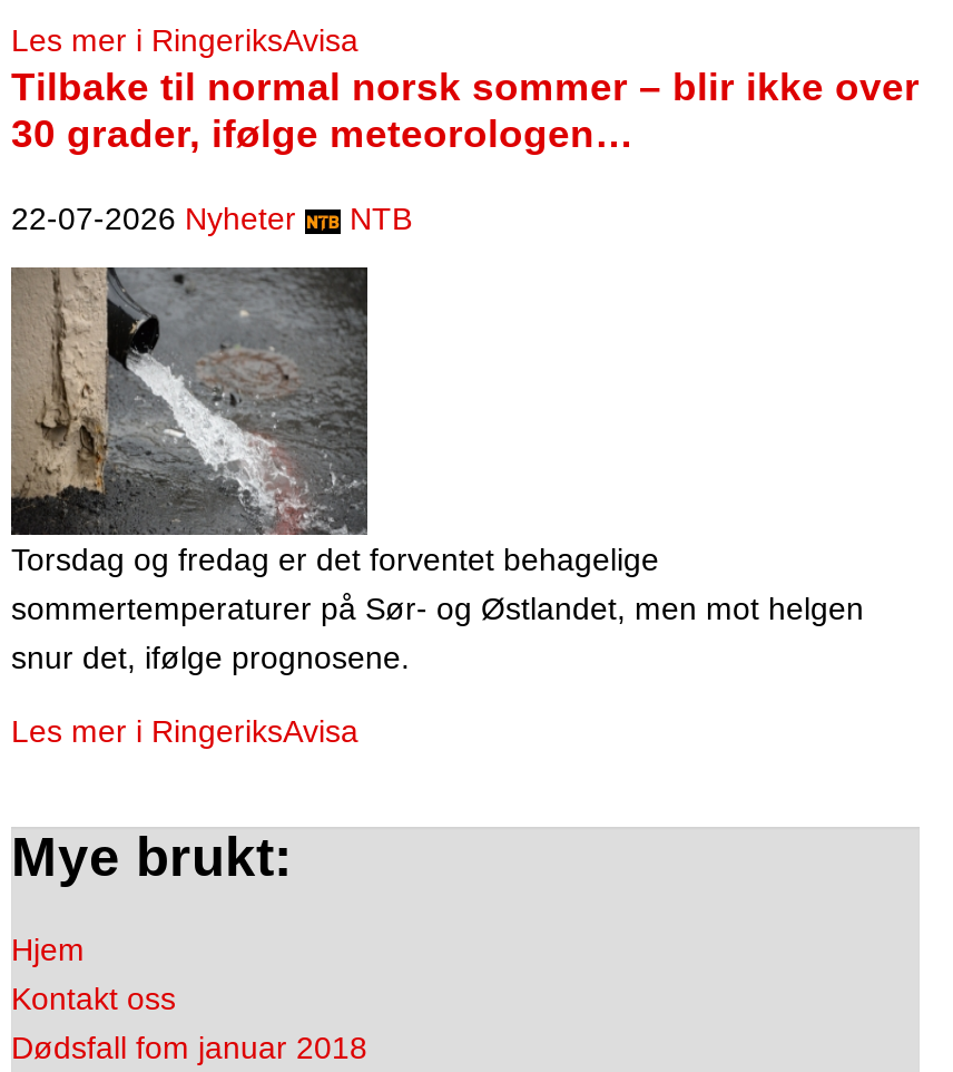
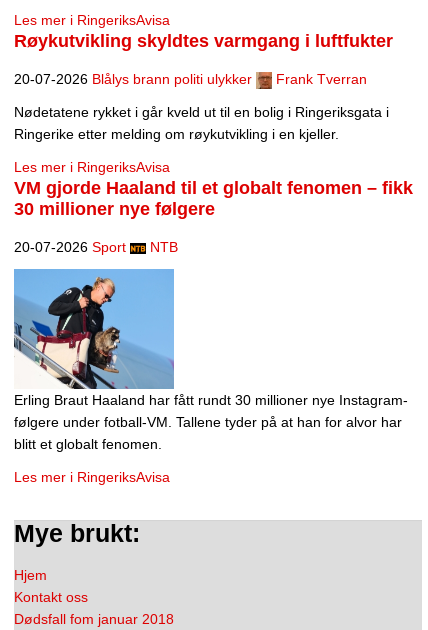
- Tilbake til normal norsk sommer – blir ikke over
- 30 grader, ifølge meteorologen…
- 22-07-2026 Nyheter
+ Røykutvikling skyldtes varmgang i luftfukter
+ 20-07-2026 Blålys brann politi ulykker
+ Frank Tverran
+ Nødetatene rykket i går kveld ut til en bolig i Ringeriksgata i
+ Ringerike etter melding om røykutvikling i en kjeller.
+ Les mer i RingeriksAvisa
+ VM gjorde Haaland til et globalt fenomen – fikk
+ 30 millioner nye følgere
+ 20-07-2026 Sport

- [image]
- Torsdag og fredag er det forventet behagelige
- sommertemperaturer på Sør- og Østlandet, men mot helgen
- snur det, ifølge prognosene.
+ [image]
+ Erling Braut Haaland har fått rundt 30 millioner nye Instagram-
+ følgere under fotball-VM. Tallene tyder på at han for alvor har
+ blitt et globalt fenomen.
